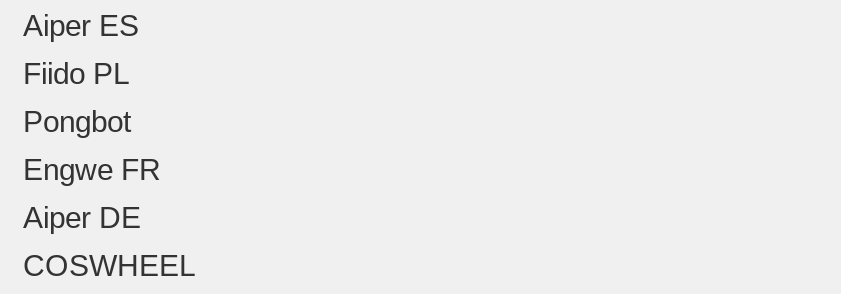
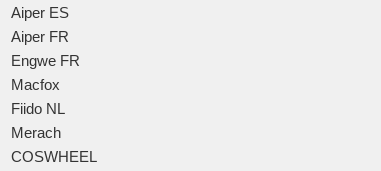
- Fiido PL
- Pongbot
+ Aiper FR

moved up: Engwe FR

- Aiper DE
+ Macfox
+ Fiido NL
+ Merach
